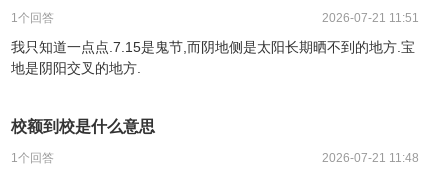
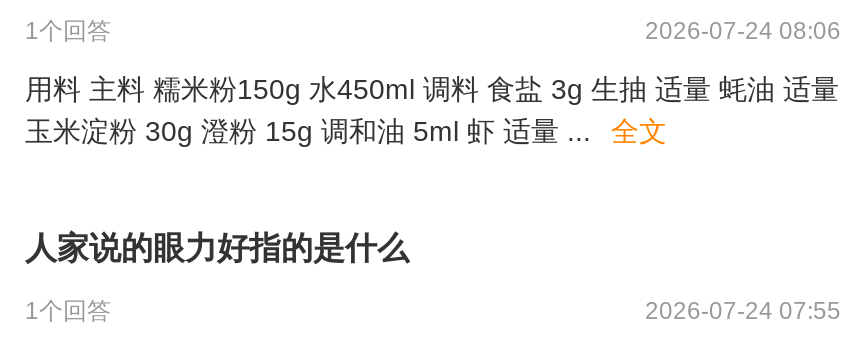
- 2026-07-21 11:51
+ 2026-07-24 08:06

- 我只知道一点点.7.15是鬼节,而阴地侧是太阳长期晒不到的地方.宝
- 地是阴阳交叉的地方.
+ 用料 主料 糯米粉150g 水450ml 调料 食盐 3g 生抽 适量 蚝油 适量
+ 玉米淀粉 30g 澄粉 15g 调和油 5ml 虾 适量...
+ 全文

- 校额到校是什么意思
+ 人家说的眼力好指的是什么

- 2026-07-21 11:48
+ 2026-07-24 07:55
